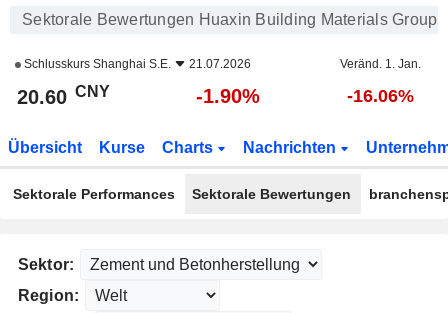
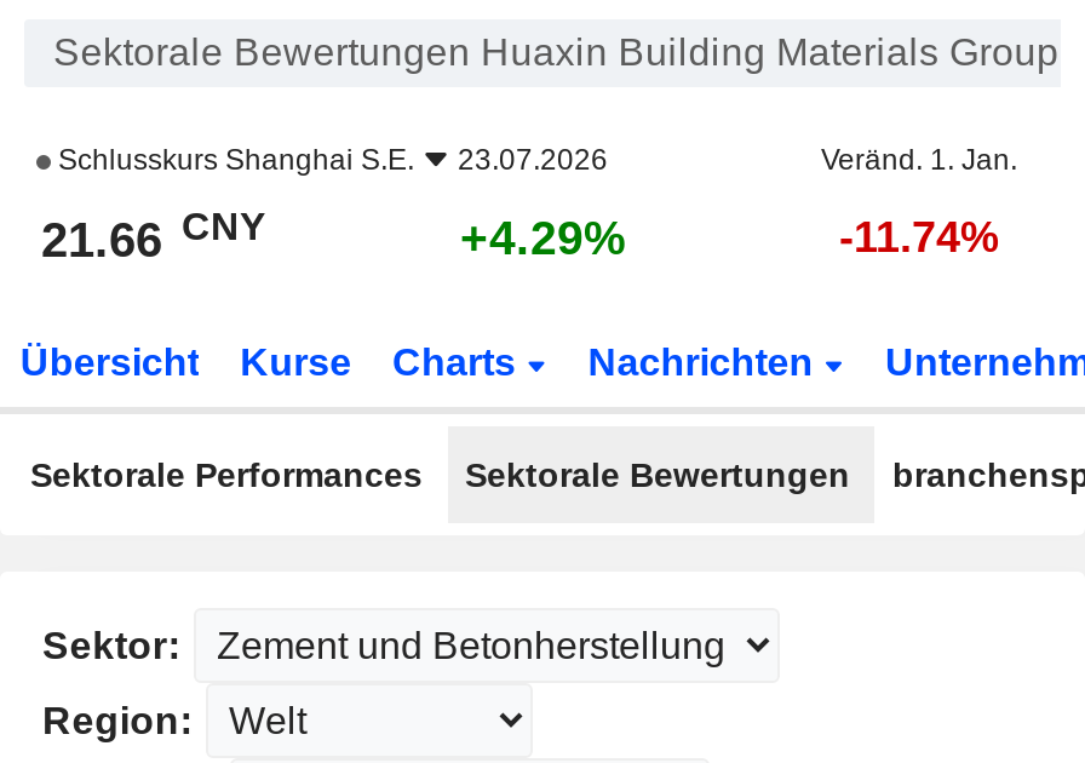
- Schlusskurs Shanghai S.E. 21.07.2026
+ Schlusskurs Shanghai S.E. 23.07.2026

- 20.60 CNY
+ 21.66 CNY

- -1.90%
+ +4.29%

- -16.06%
+ -11.74%
